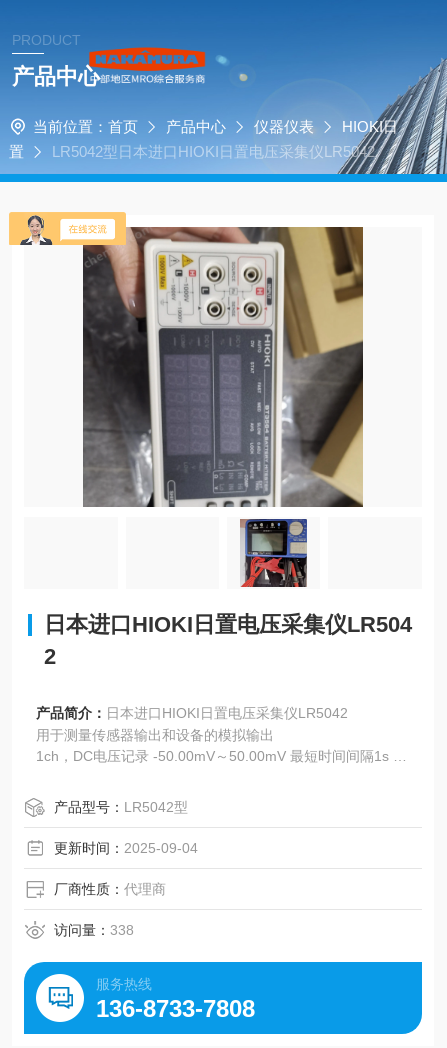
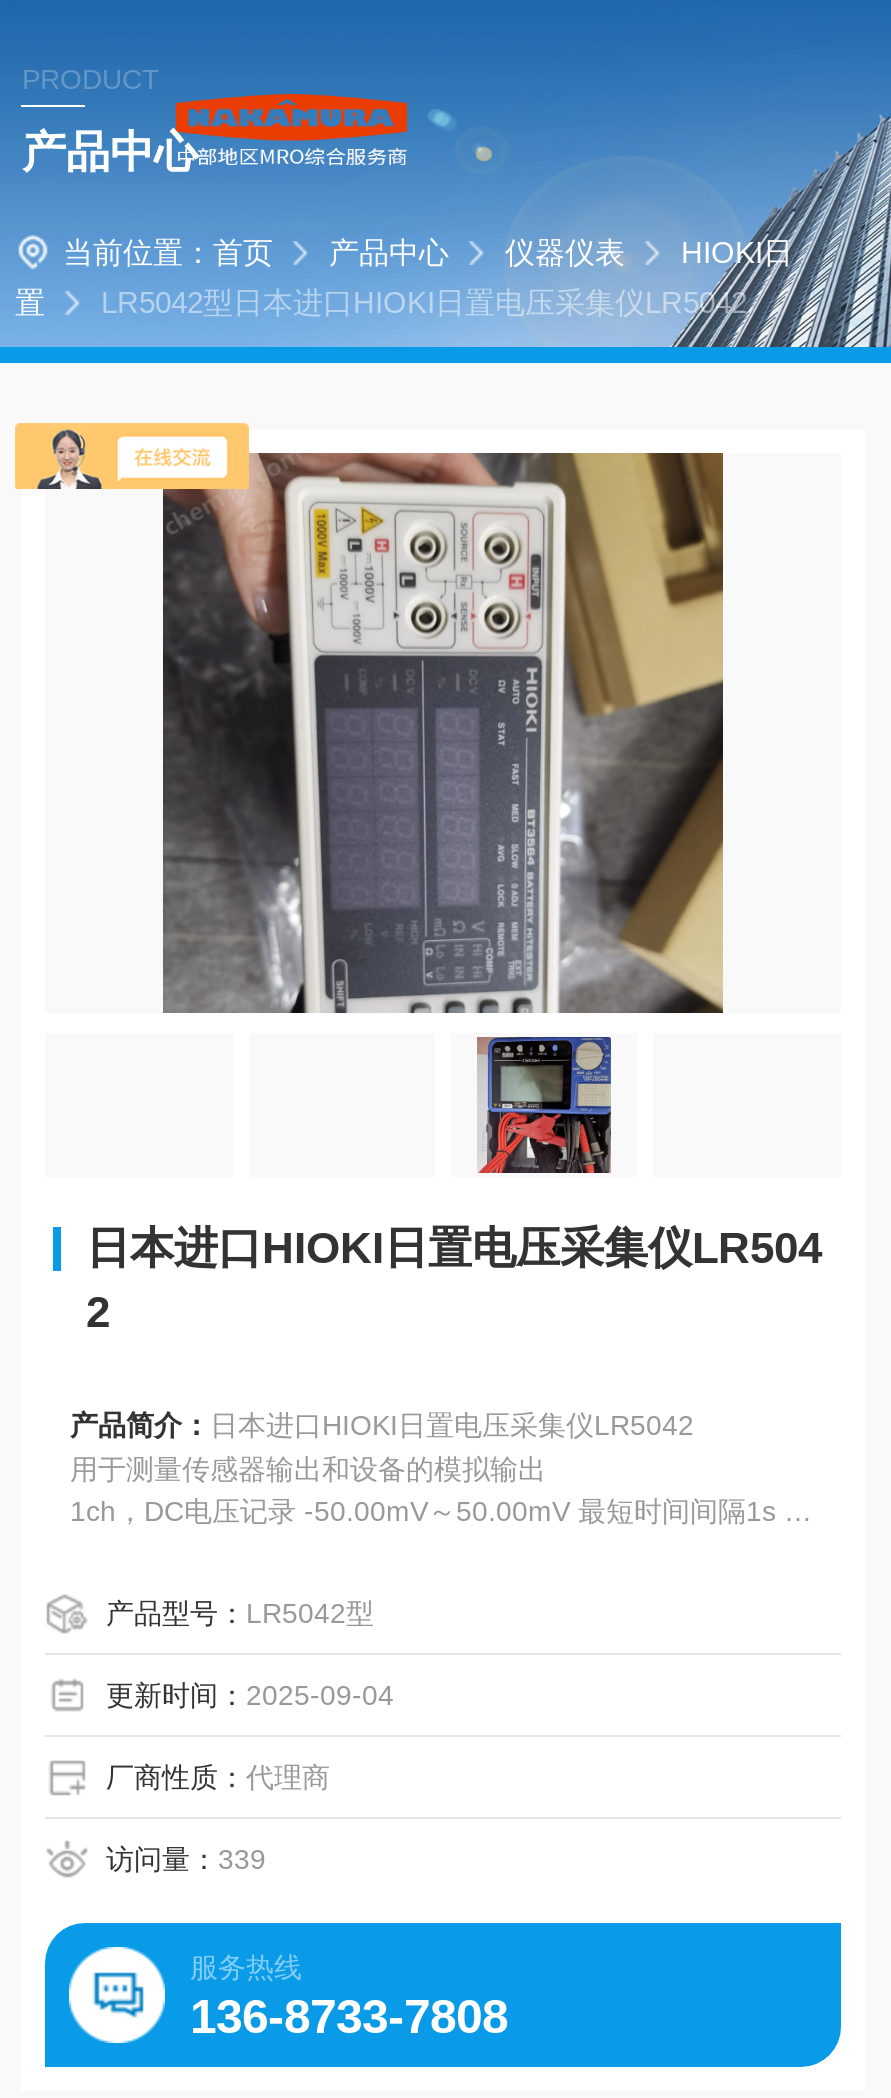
- 访问量：338
+ 访问量：339
